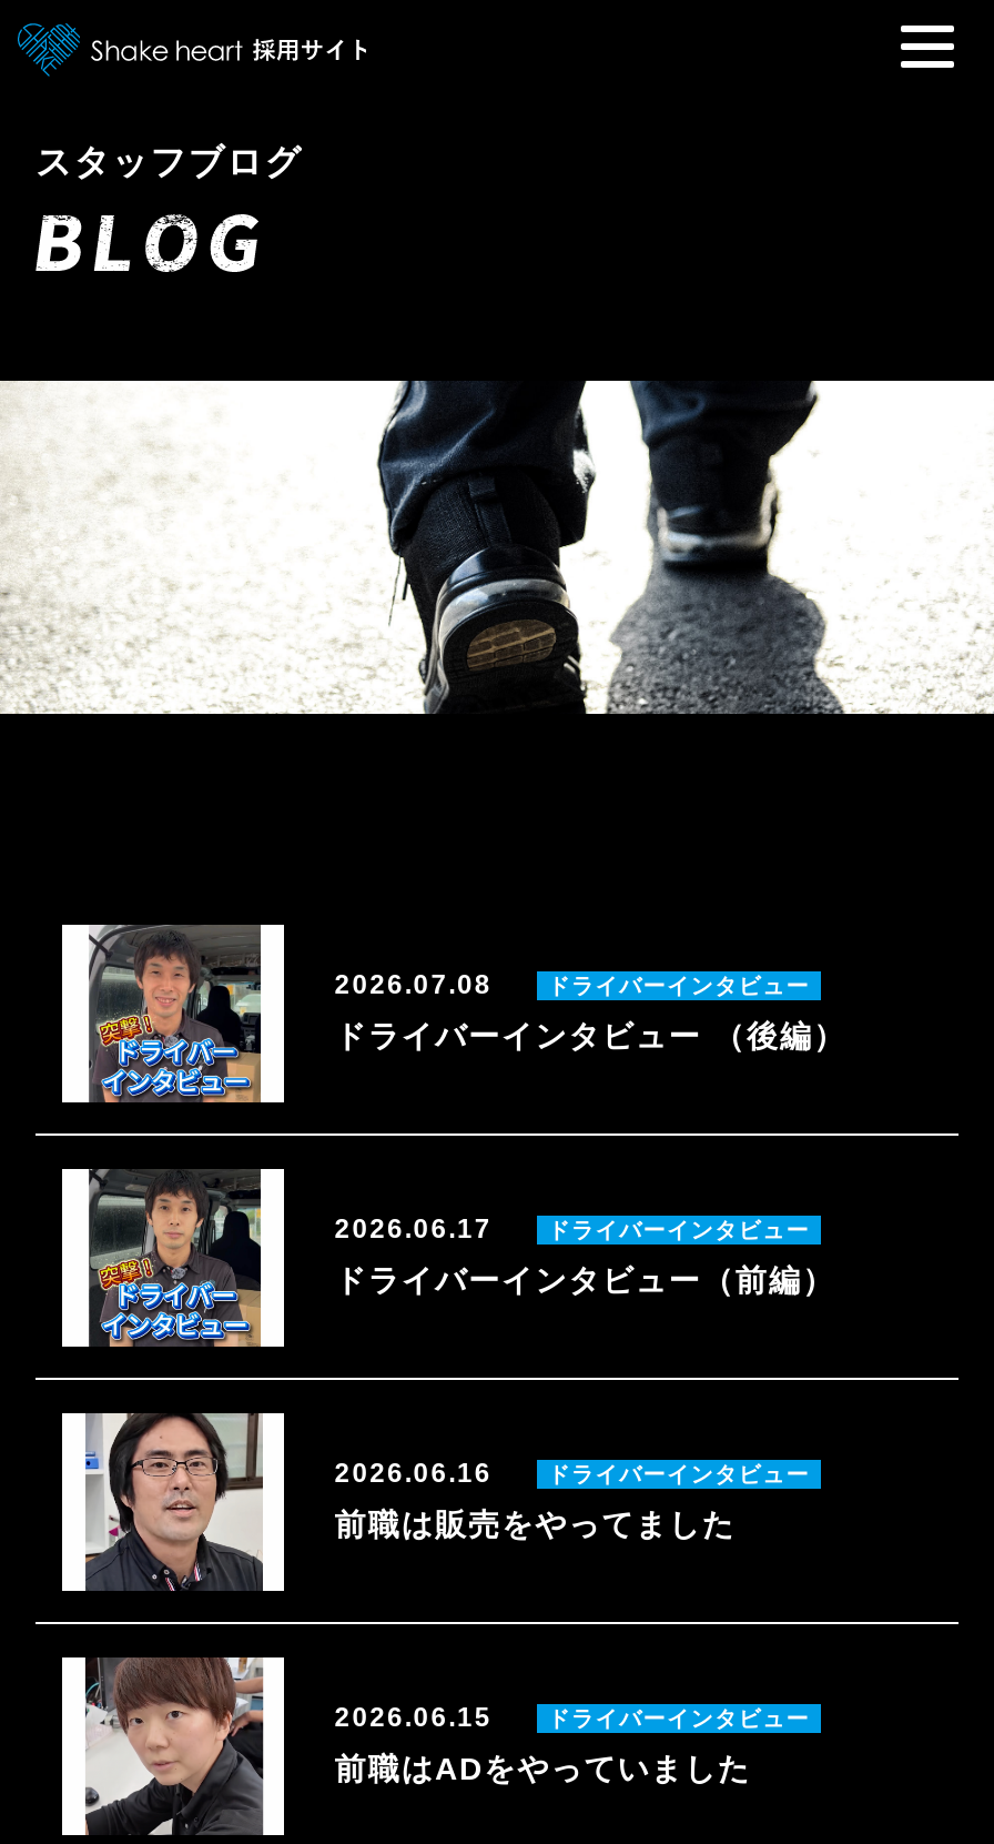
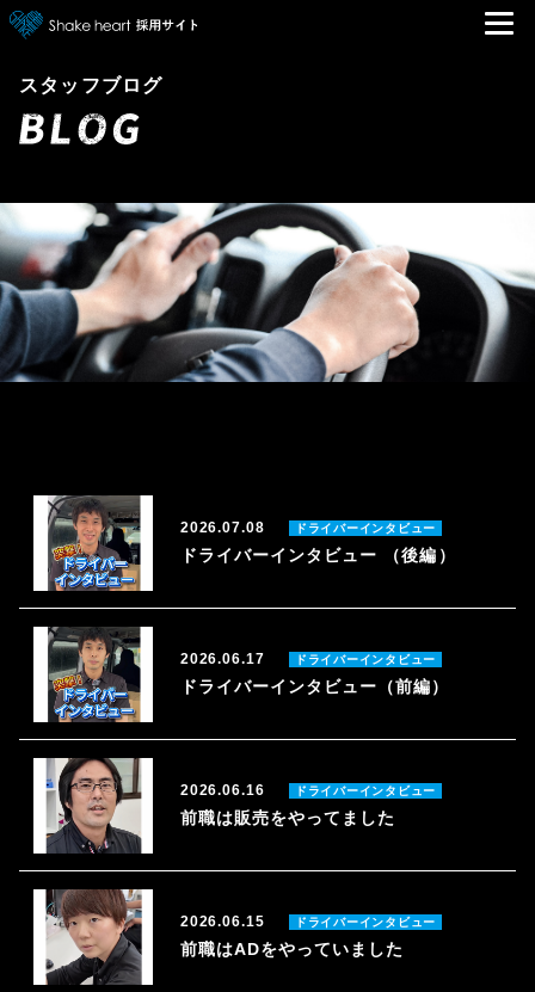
- [image]
+ [image]
